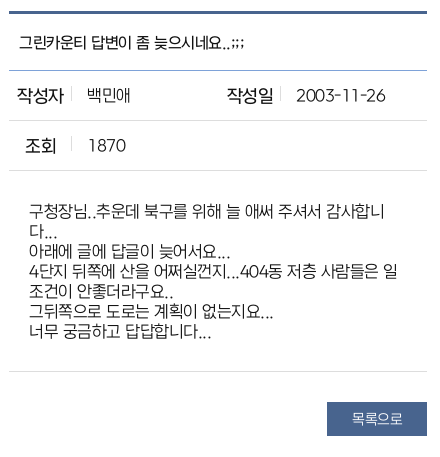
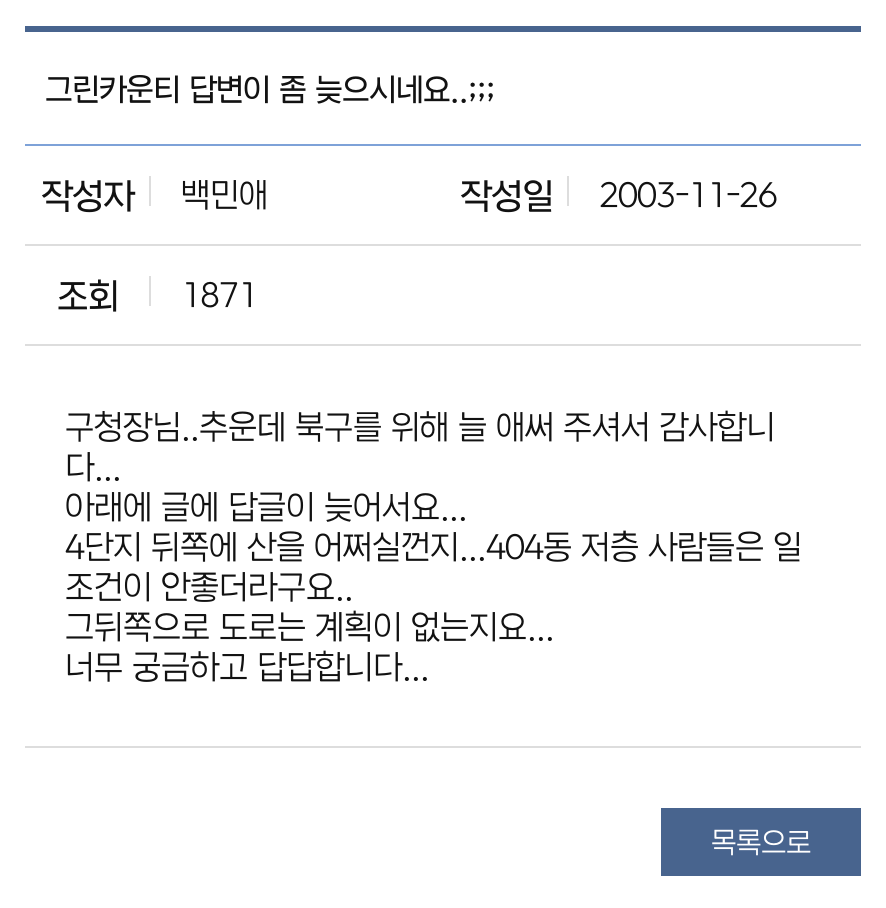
- 조회 1870
+ 조회 1871
